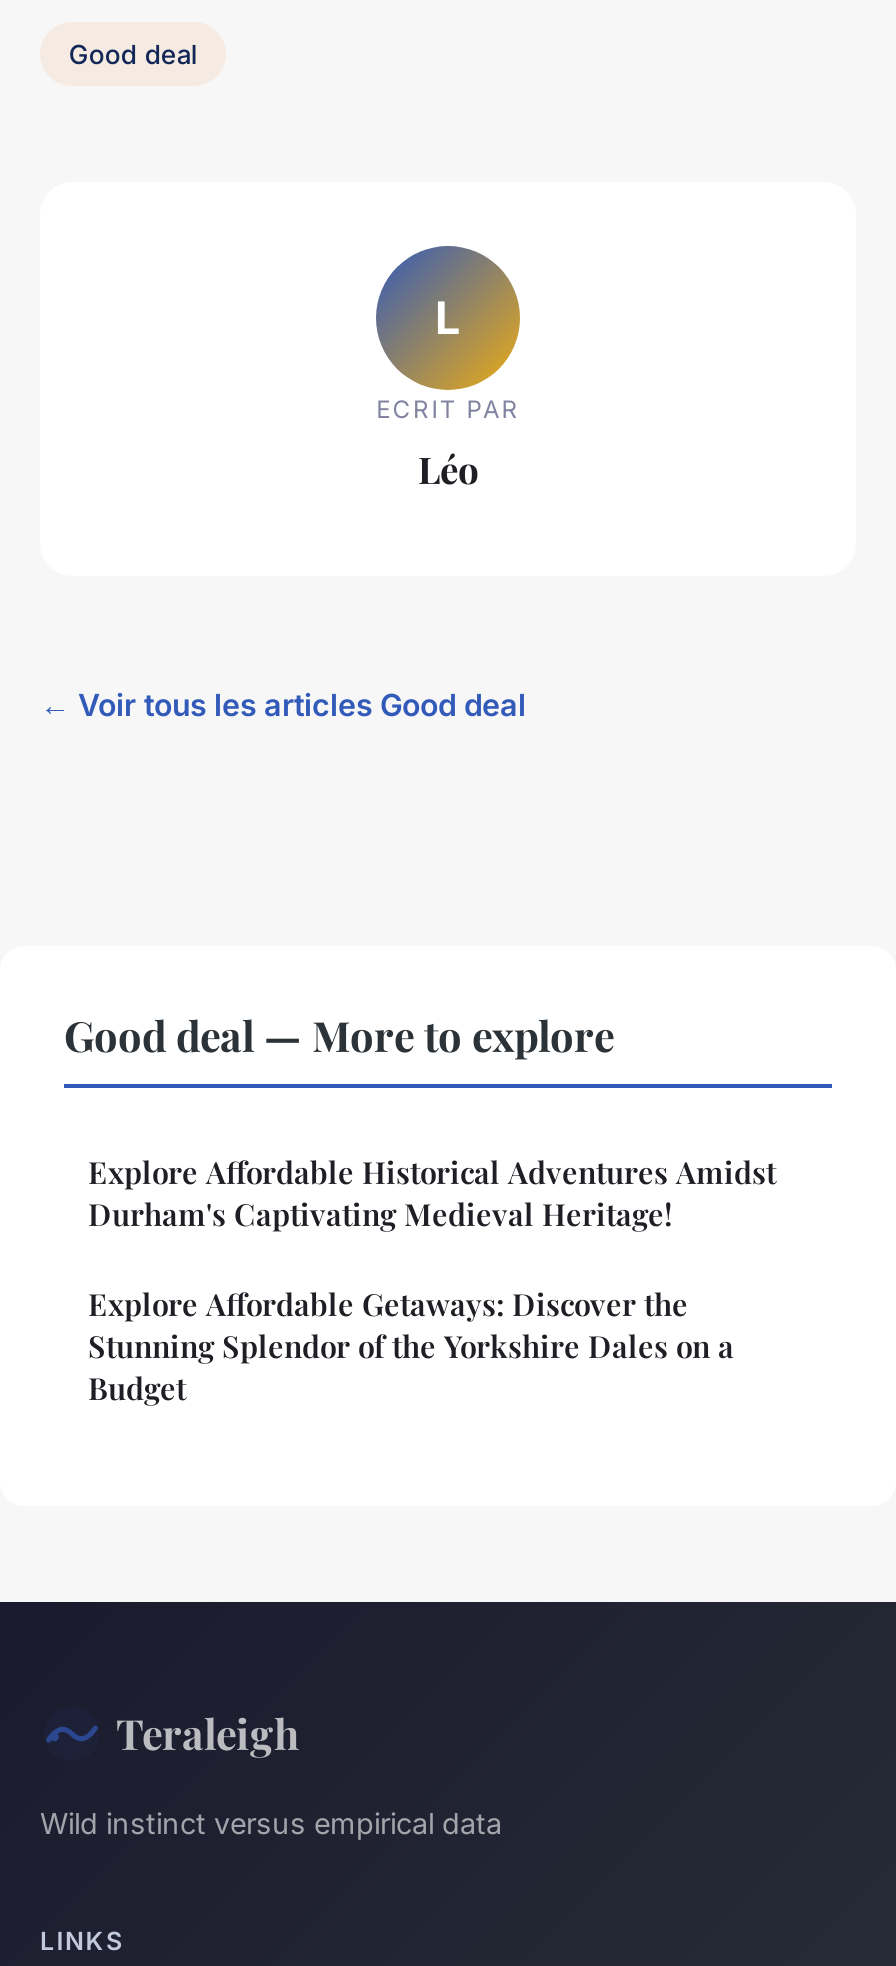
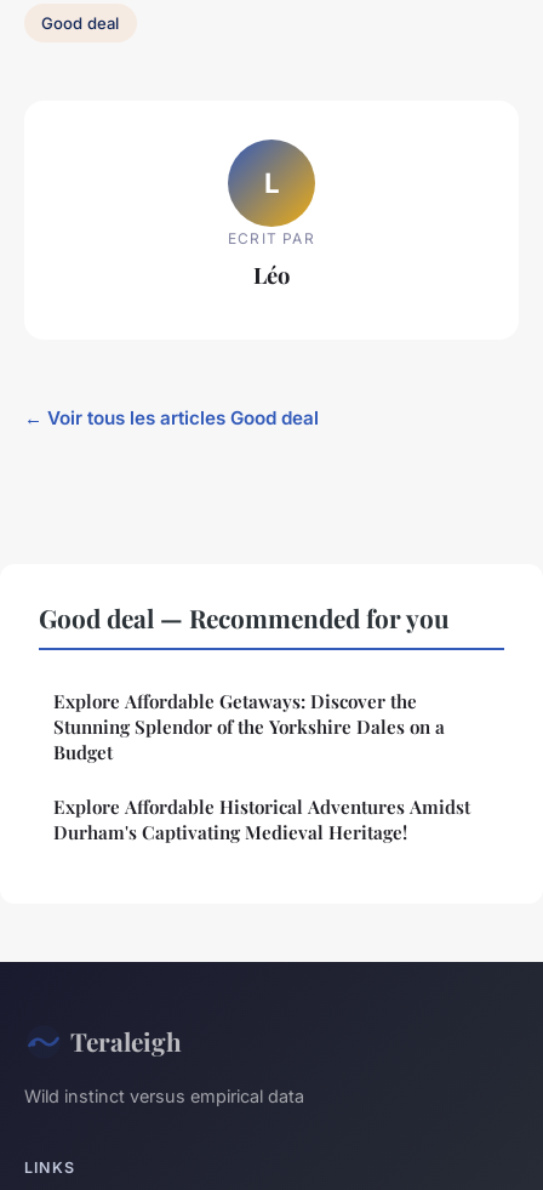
- Good deal — More to explore
+ Good deal — Recommended for you

moved down: Explore Affordable Historical Adventures Amidst | Durham's Captivating Medieval Heritage!

moved up: Explore Affordable Getaways: Discover the | Stunning Splendor of the Yorkshire Dales on a | Budget
